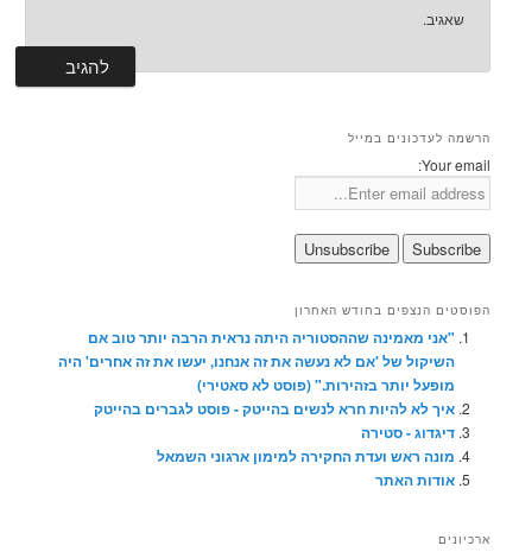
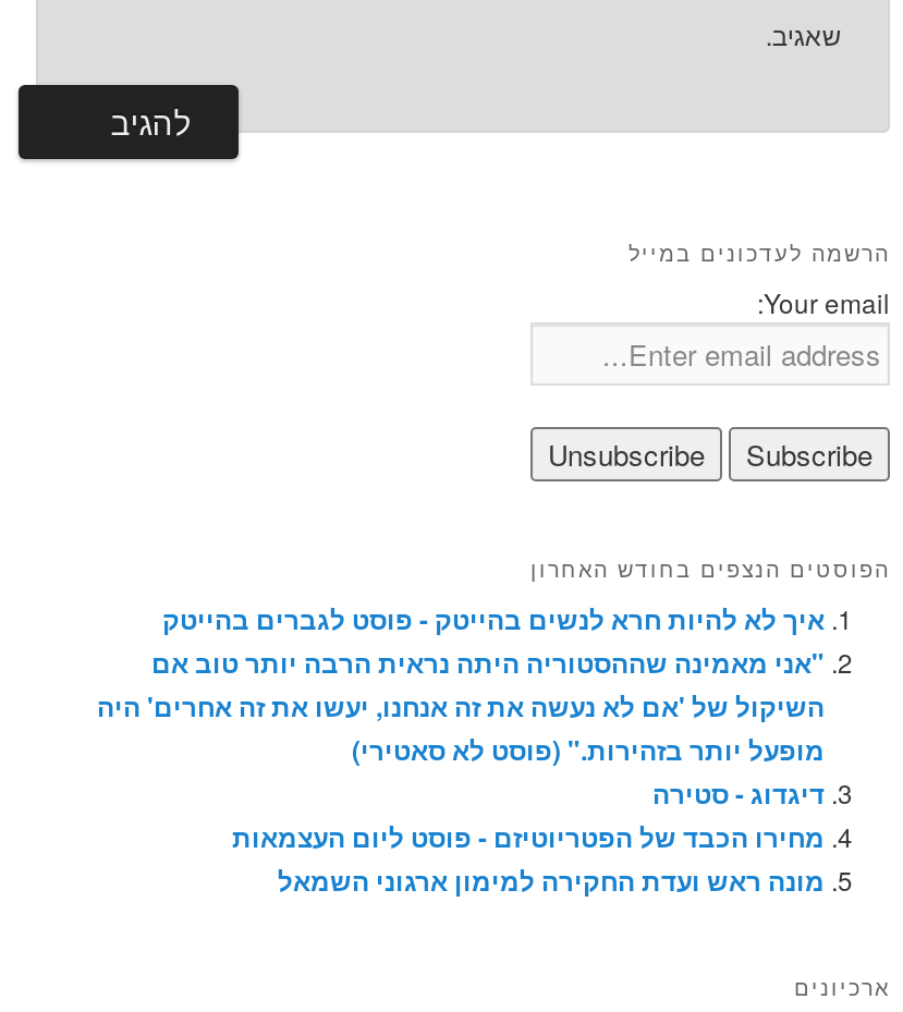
moved down: "אני מאמינה שההסטוריה היתה נראית הרבה יותר טוב אם | השיקול של 'אם לא נעשה את זה אנחנו, יעשו את זה אחרים' היה | מופעל יותר בזהירות." (פוסט לא סאטירי)

moved up: איך לא להיות חרא לנשים בהייטק - פוסט לגברים בהייטק

+ מחירו הכבד של הפטריוטיזם - פוסט ליום העצמאות

moved down: מונה ראש ועדת החקירה למימון ארגוני השמאל

- אודות האתר
